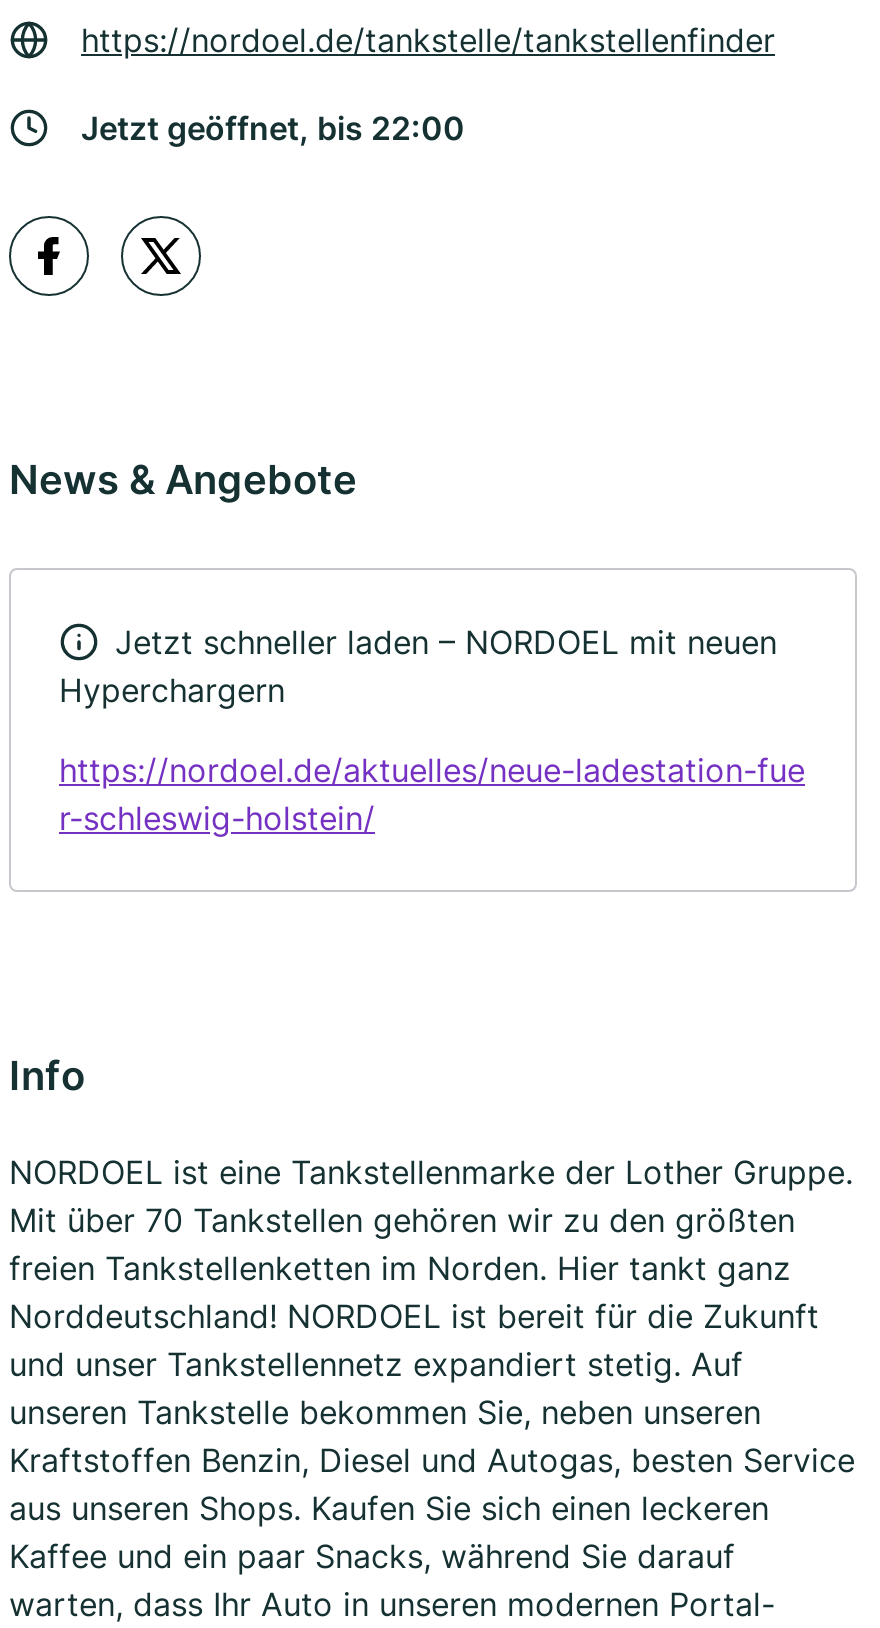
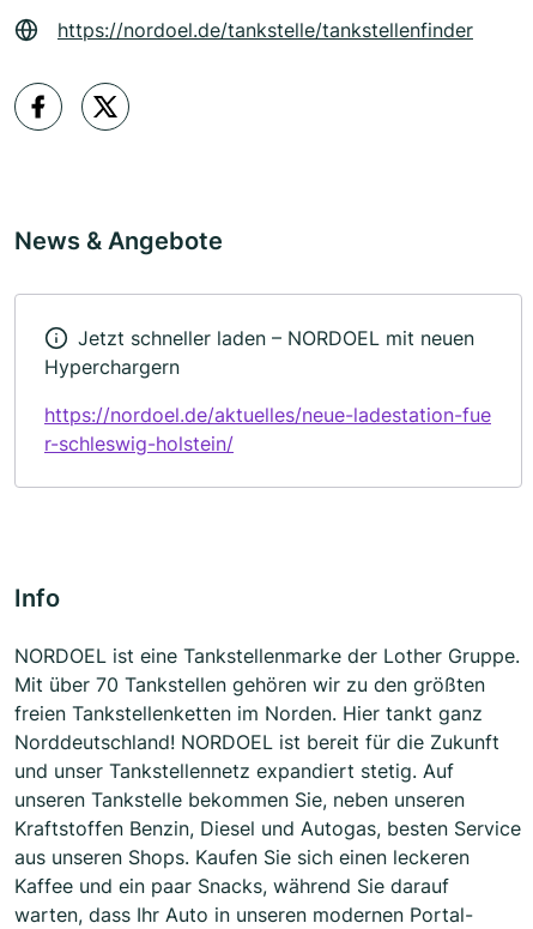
- Jetzt geöffnet, bis 22:00
